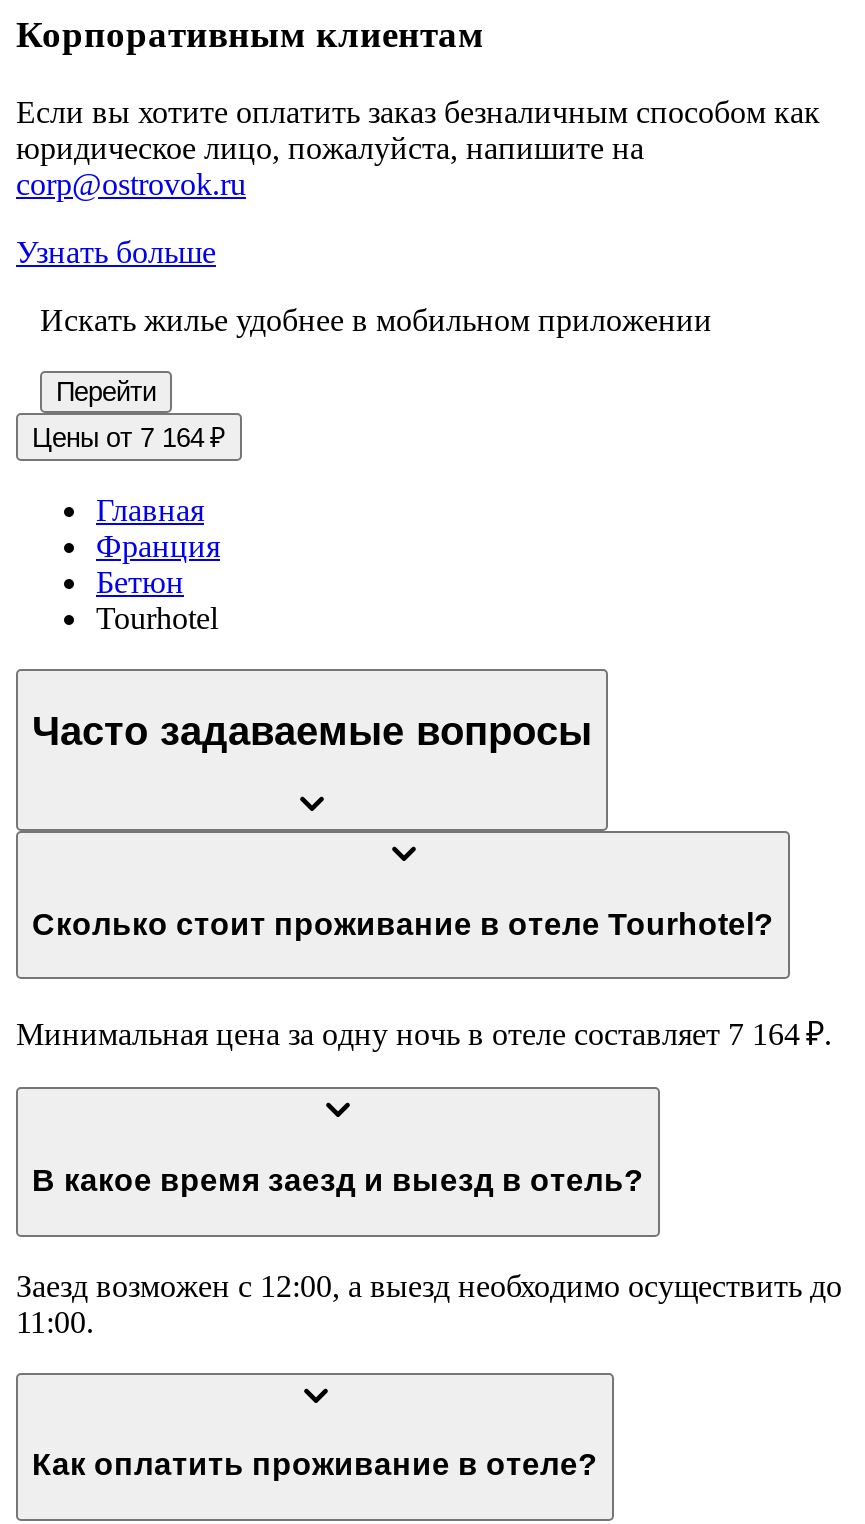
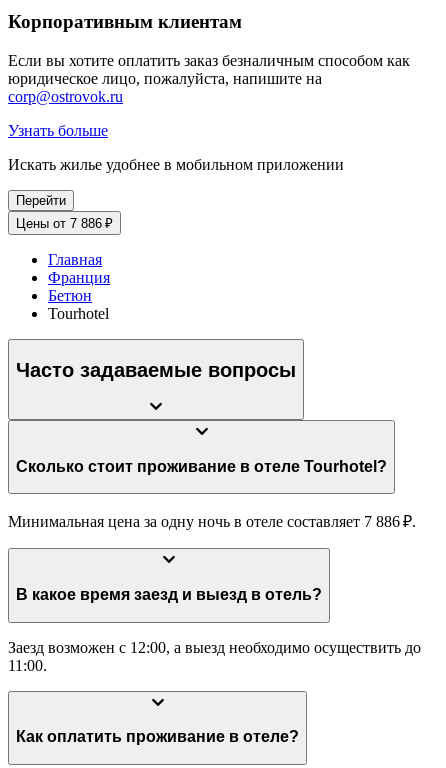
- Цены от 7 164 ₽
+ Цены от 7 886 ₽

- Минимальная цена за одну ночь в отеле составляет 7 164 ₽.
+ Минимальная цена за одну ночь в отеле составляет 7 886 ₽.
